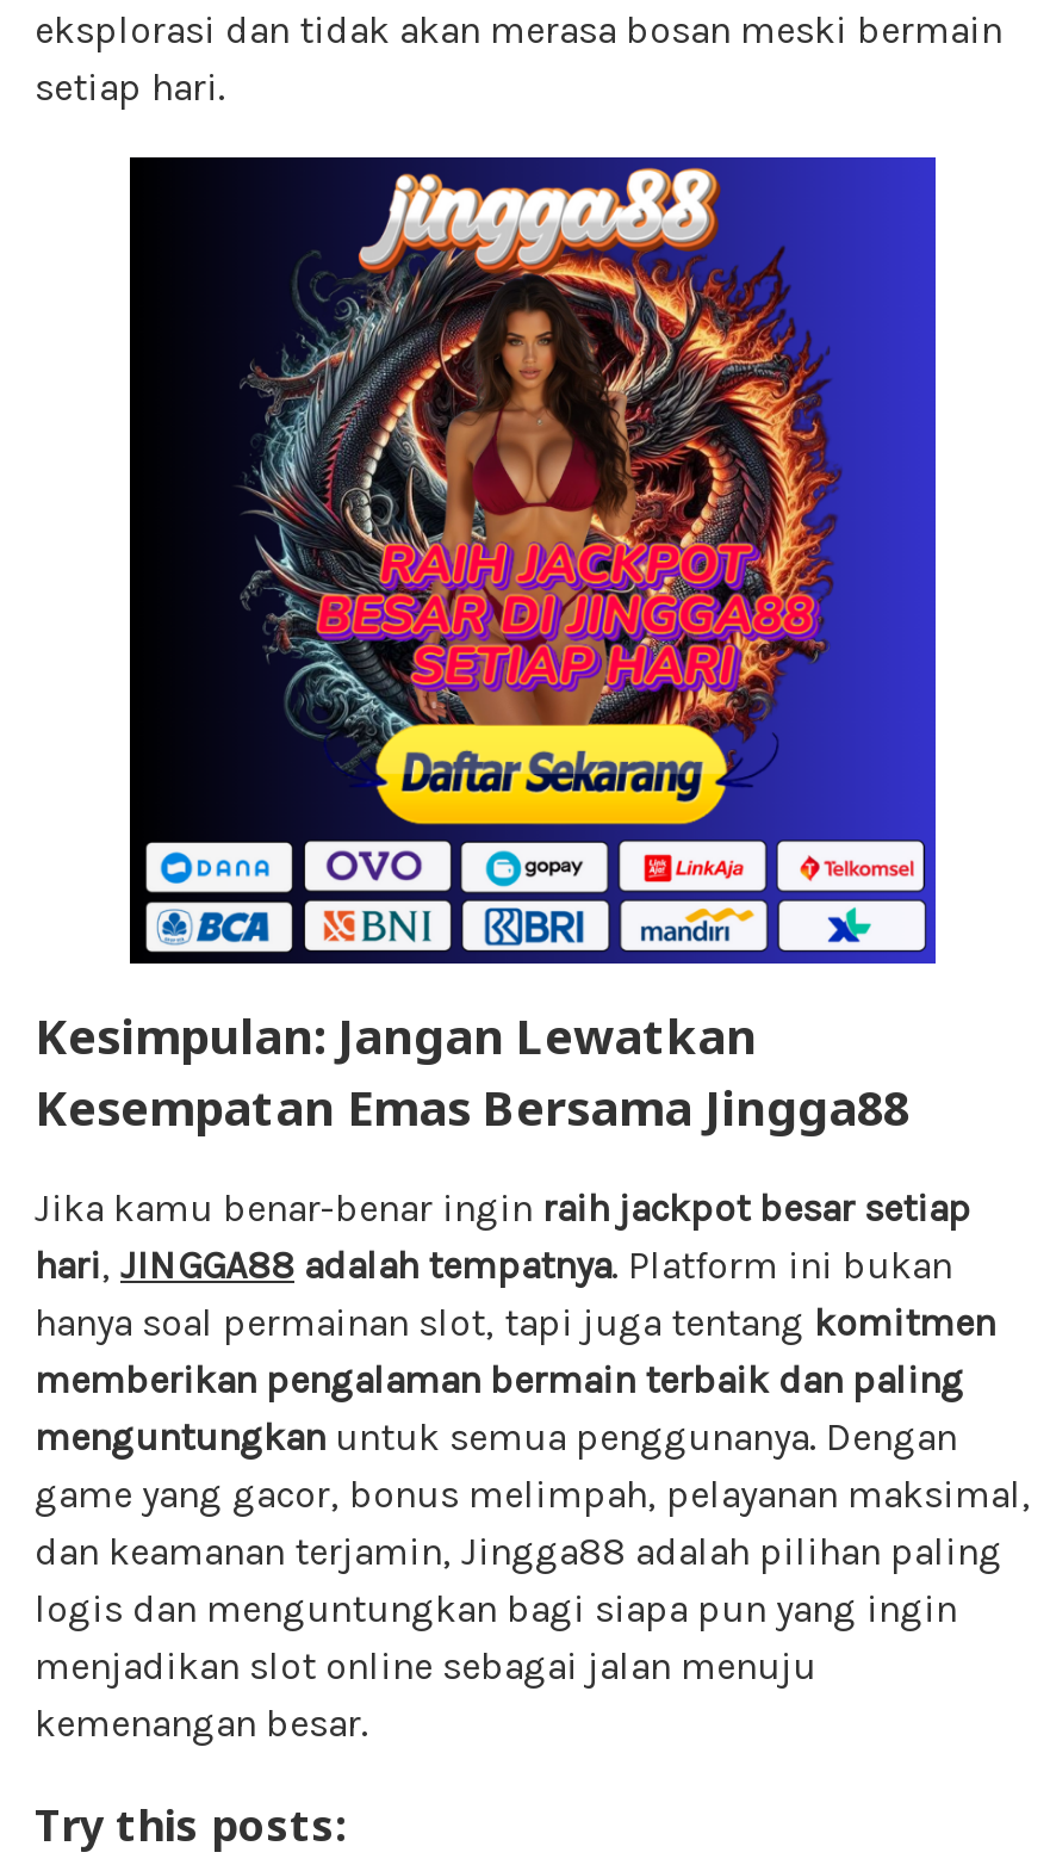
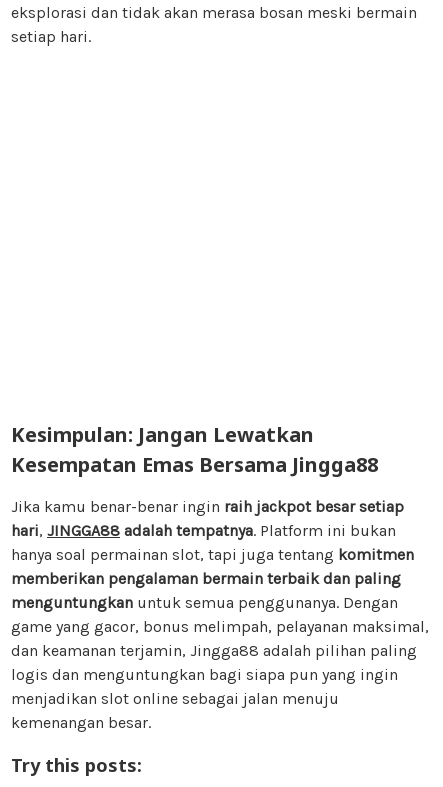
- [image]
